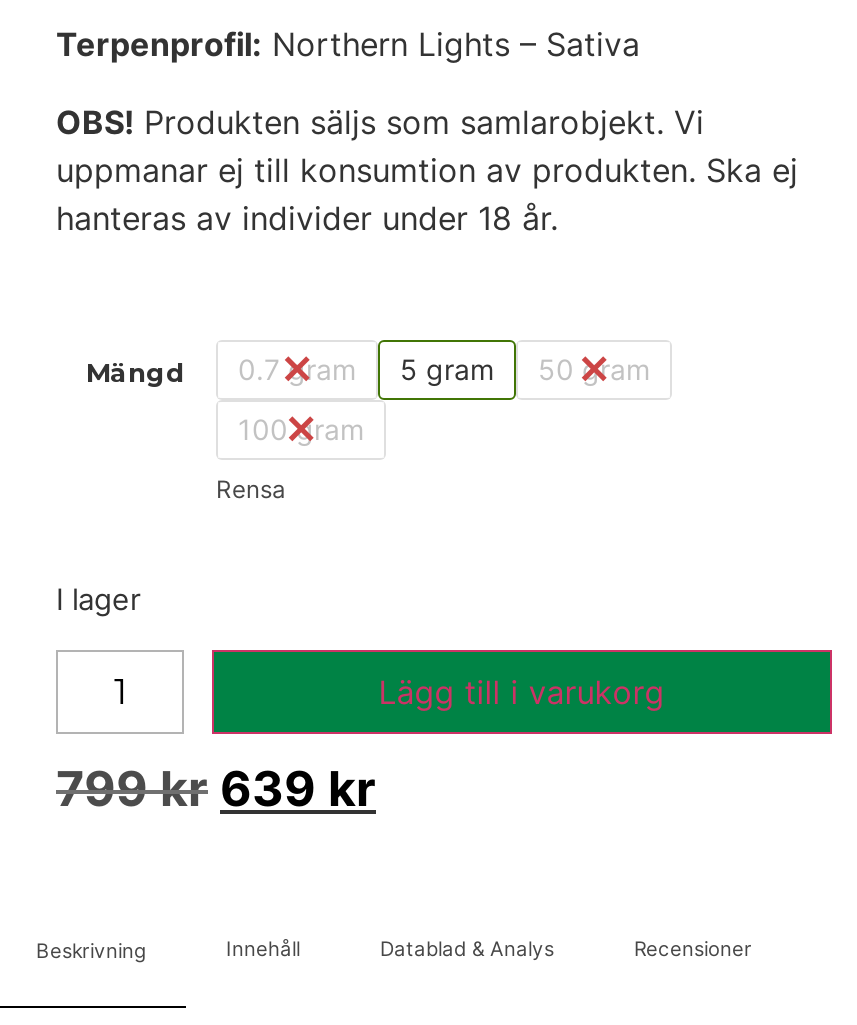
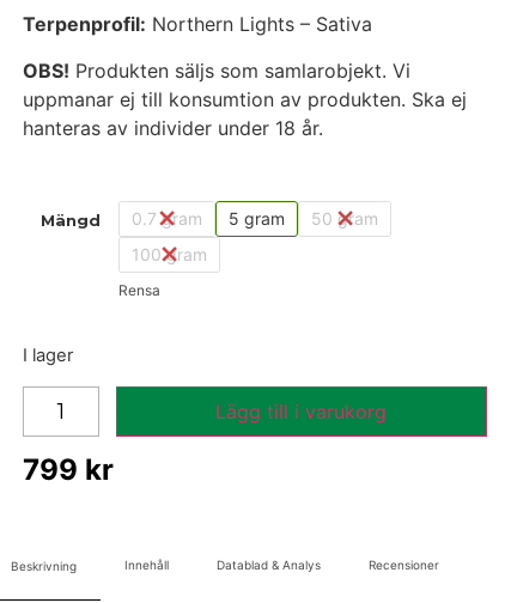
- 799kr 639 kr
+ 799 kr
